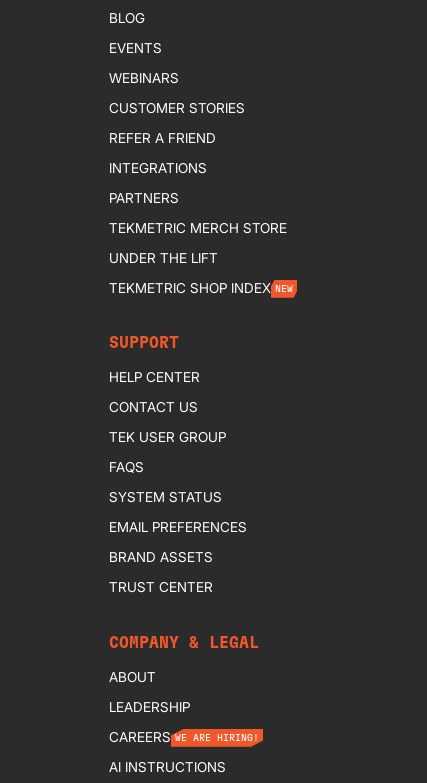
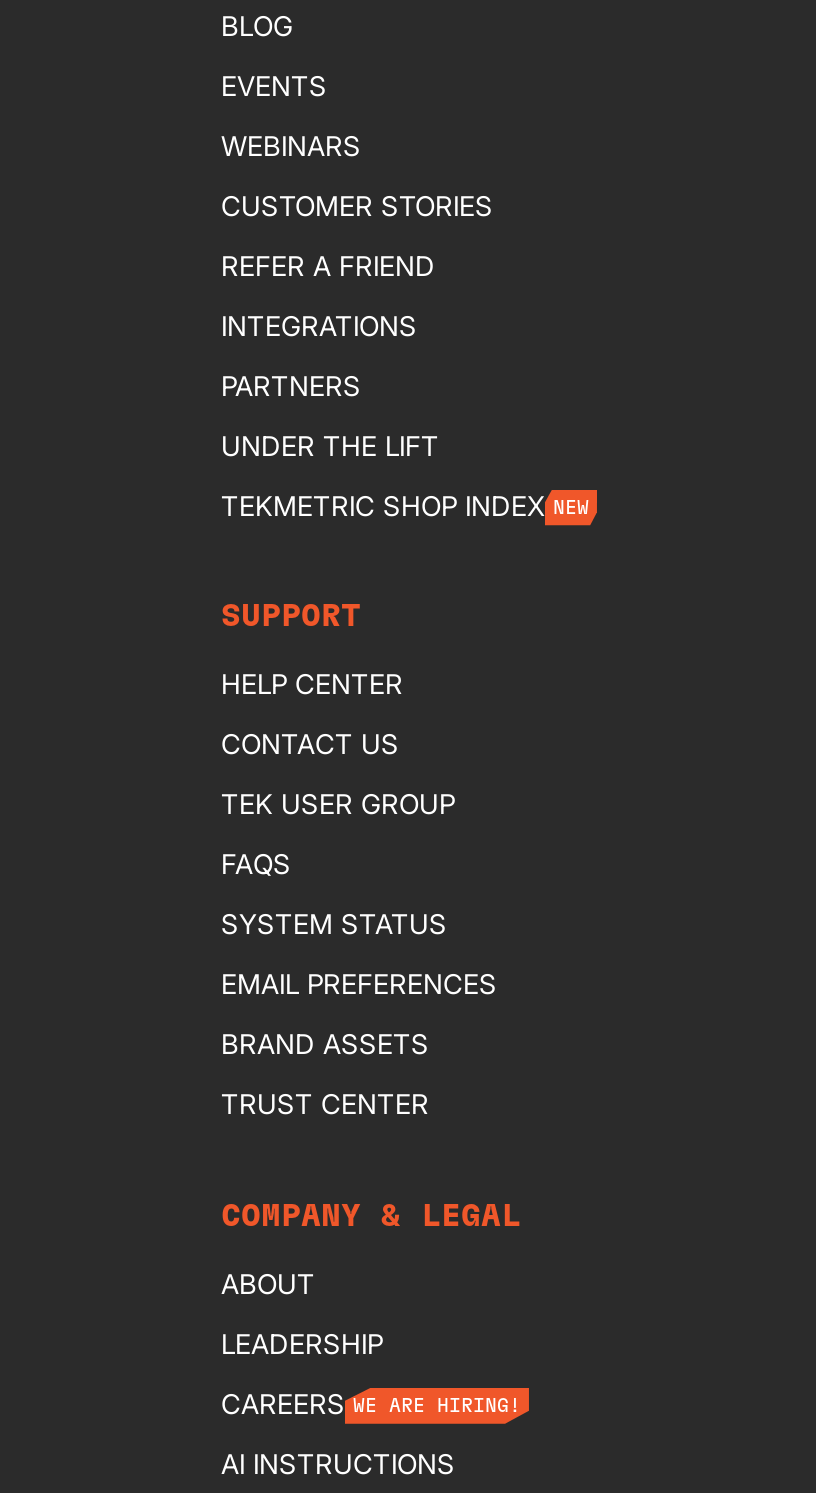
- TEKMETRIC MERCH STORE
